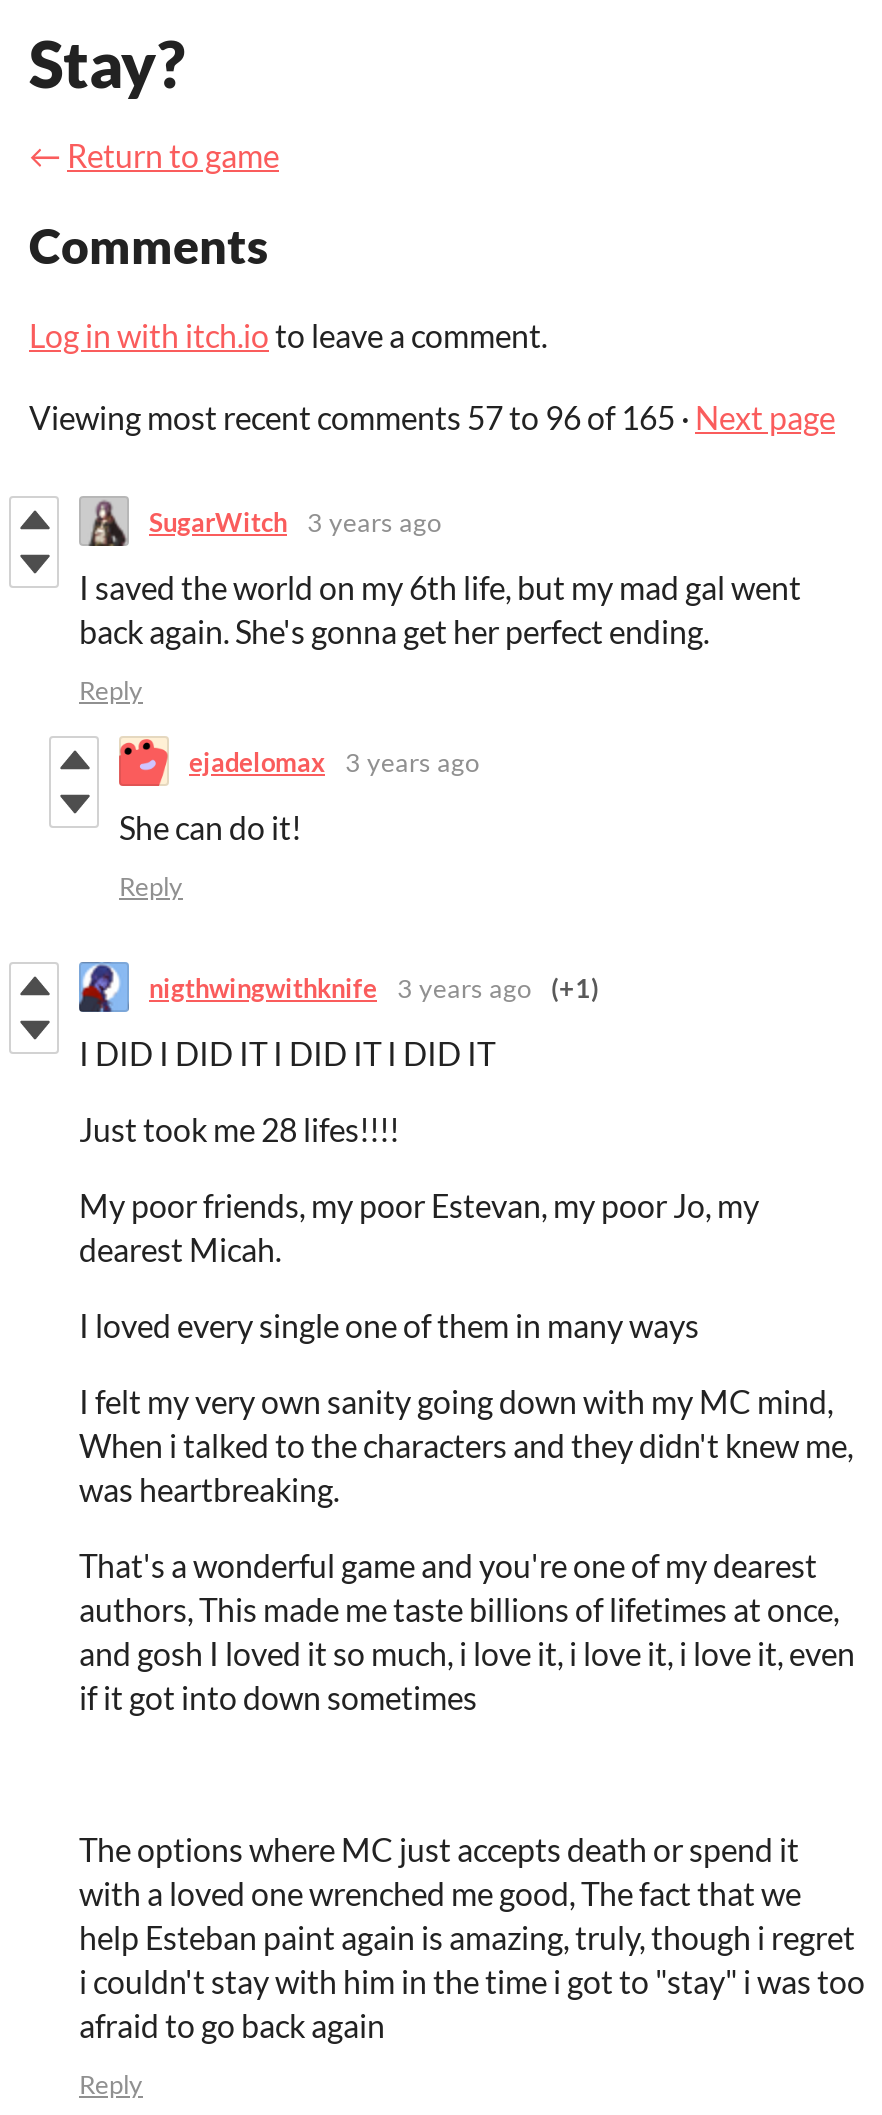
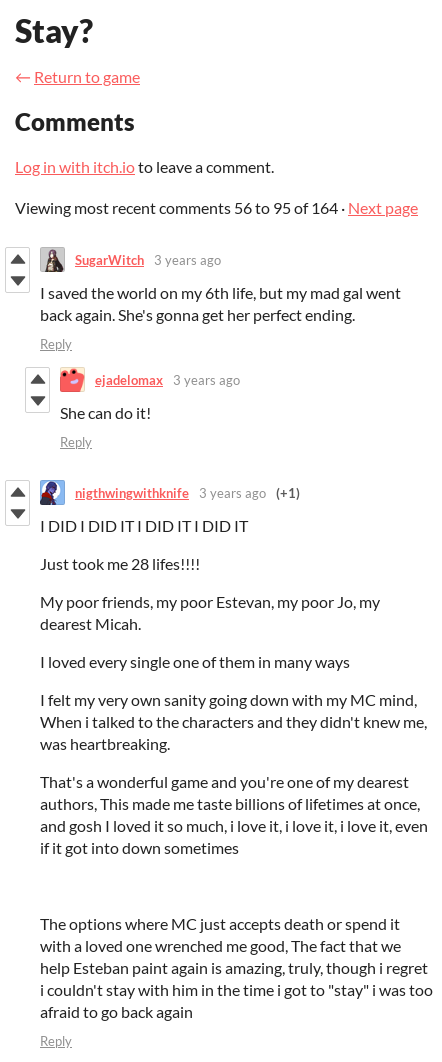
- Viewing most recent comments 57 to 96 of 165 · Next page
+ Viewing most recent comments 56 to 95 of 164 · Next page
